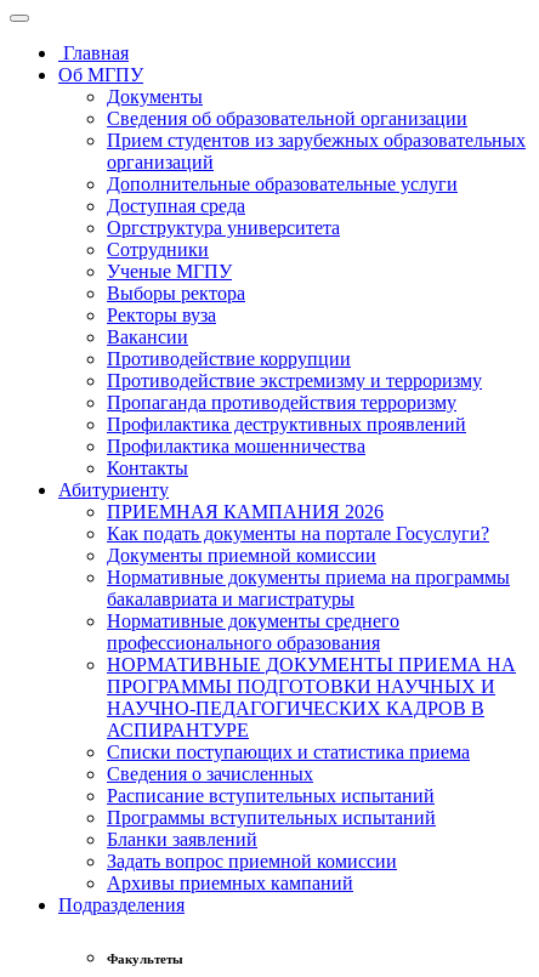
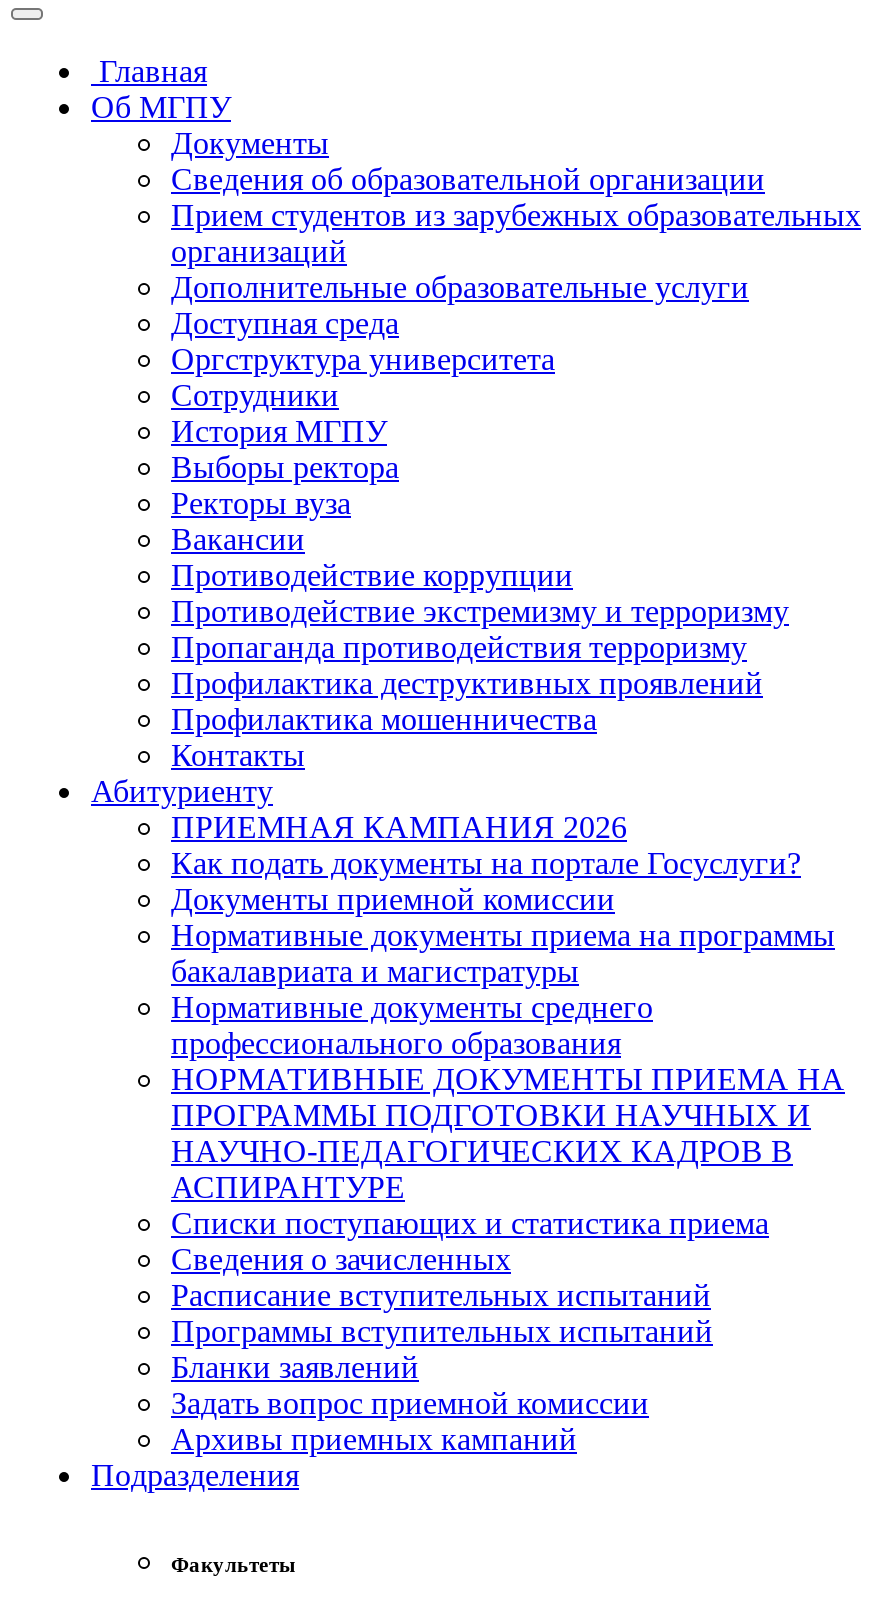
- Ученые МГПУ
+ История МГПУ
